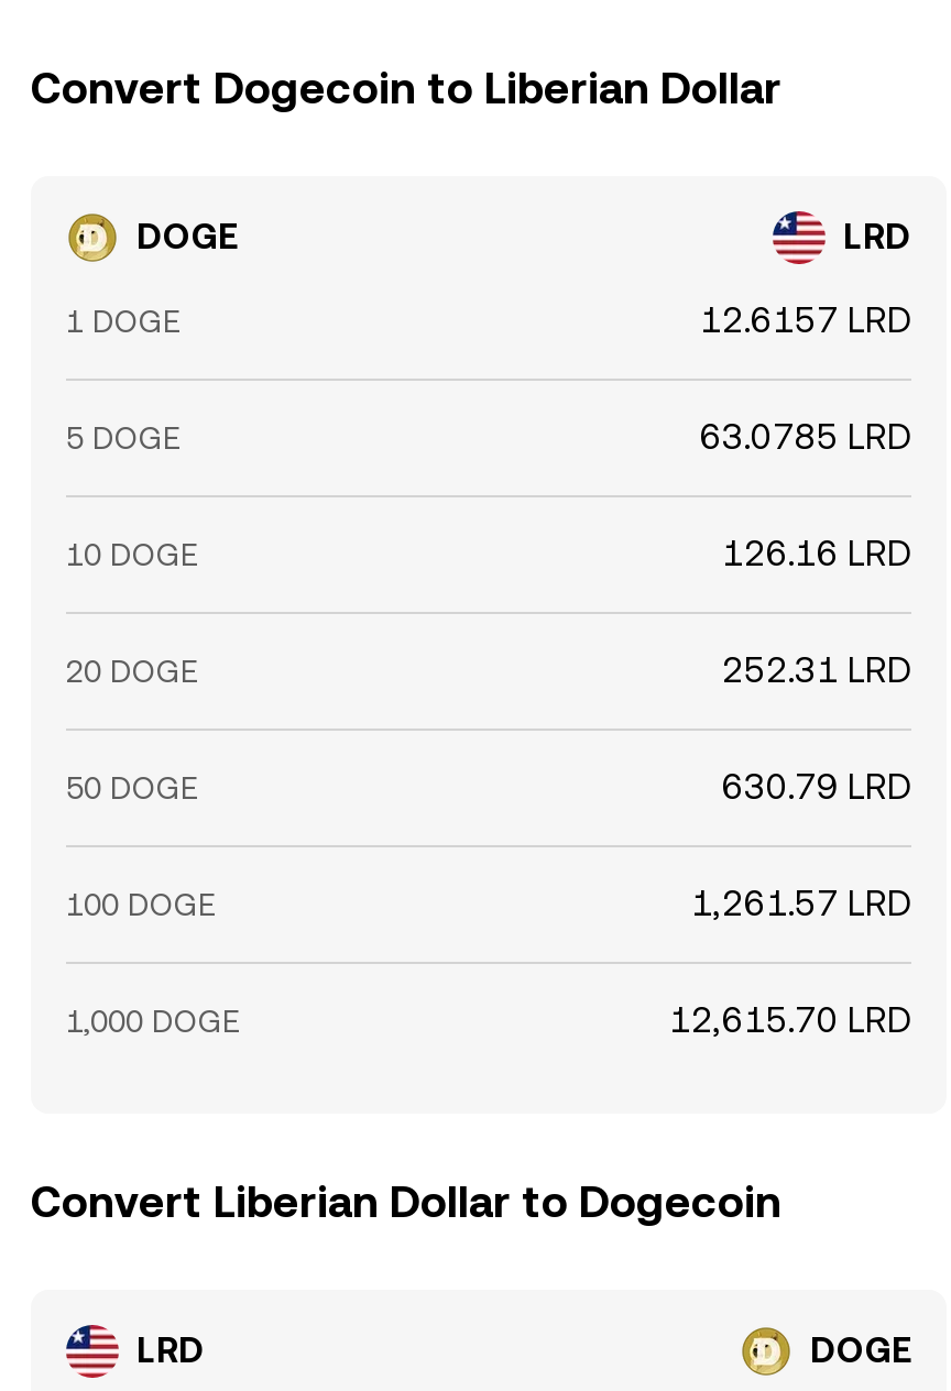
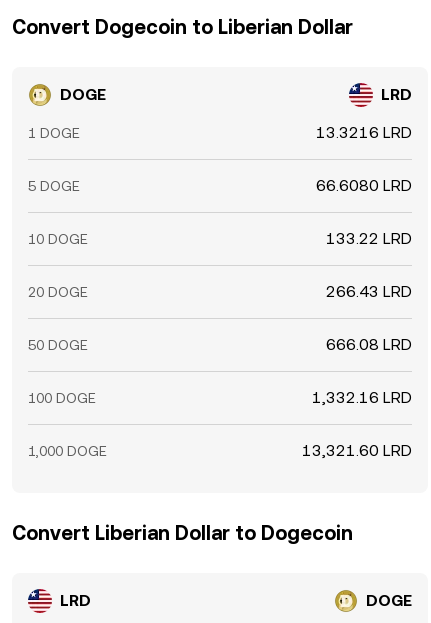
- 12.6157 LRD
+ 13.3216 LRD

- 63.0785 LRD
+ 66.6080 LRD

- 126.16 LRD
+ 133.22 LRD

- 252.31 LRD
+ 266.43 LRD

- 630.79 LRD
+ 666.08 LRD

- 1,261.57 LRD
+ 1,332.16 LRD

- 12,615.70 LRD
+ 13,321.60 LRD
